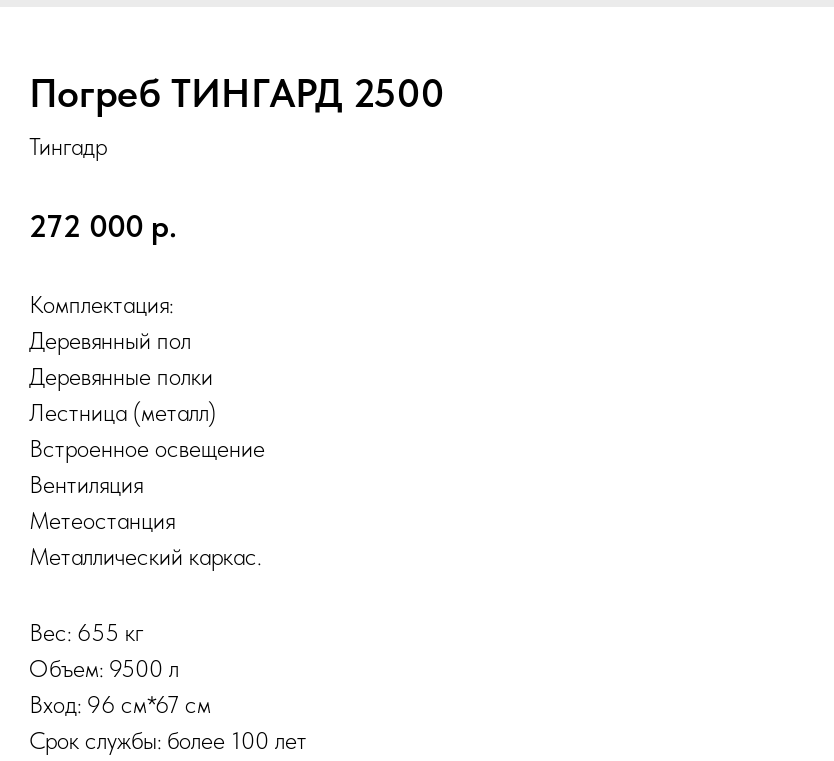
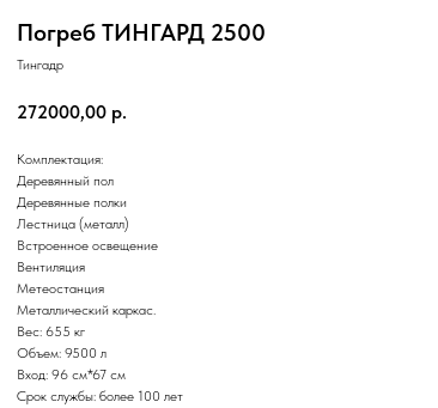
- 272 000 р.
+ 272000,00 р.
